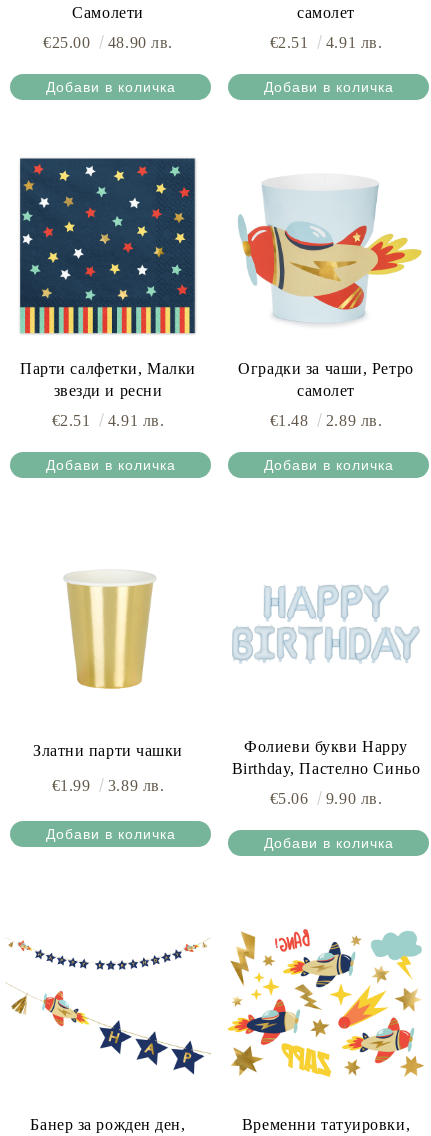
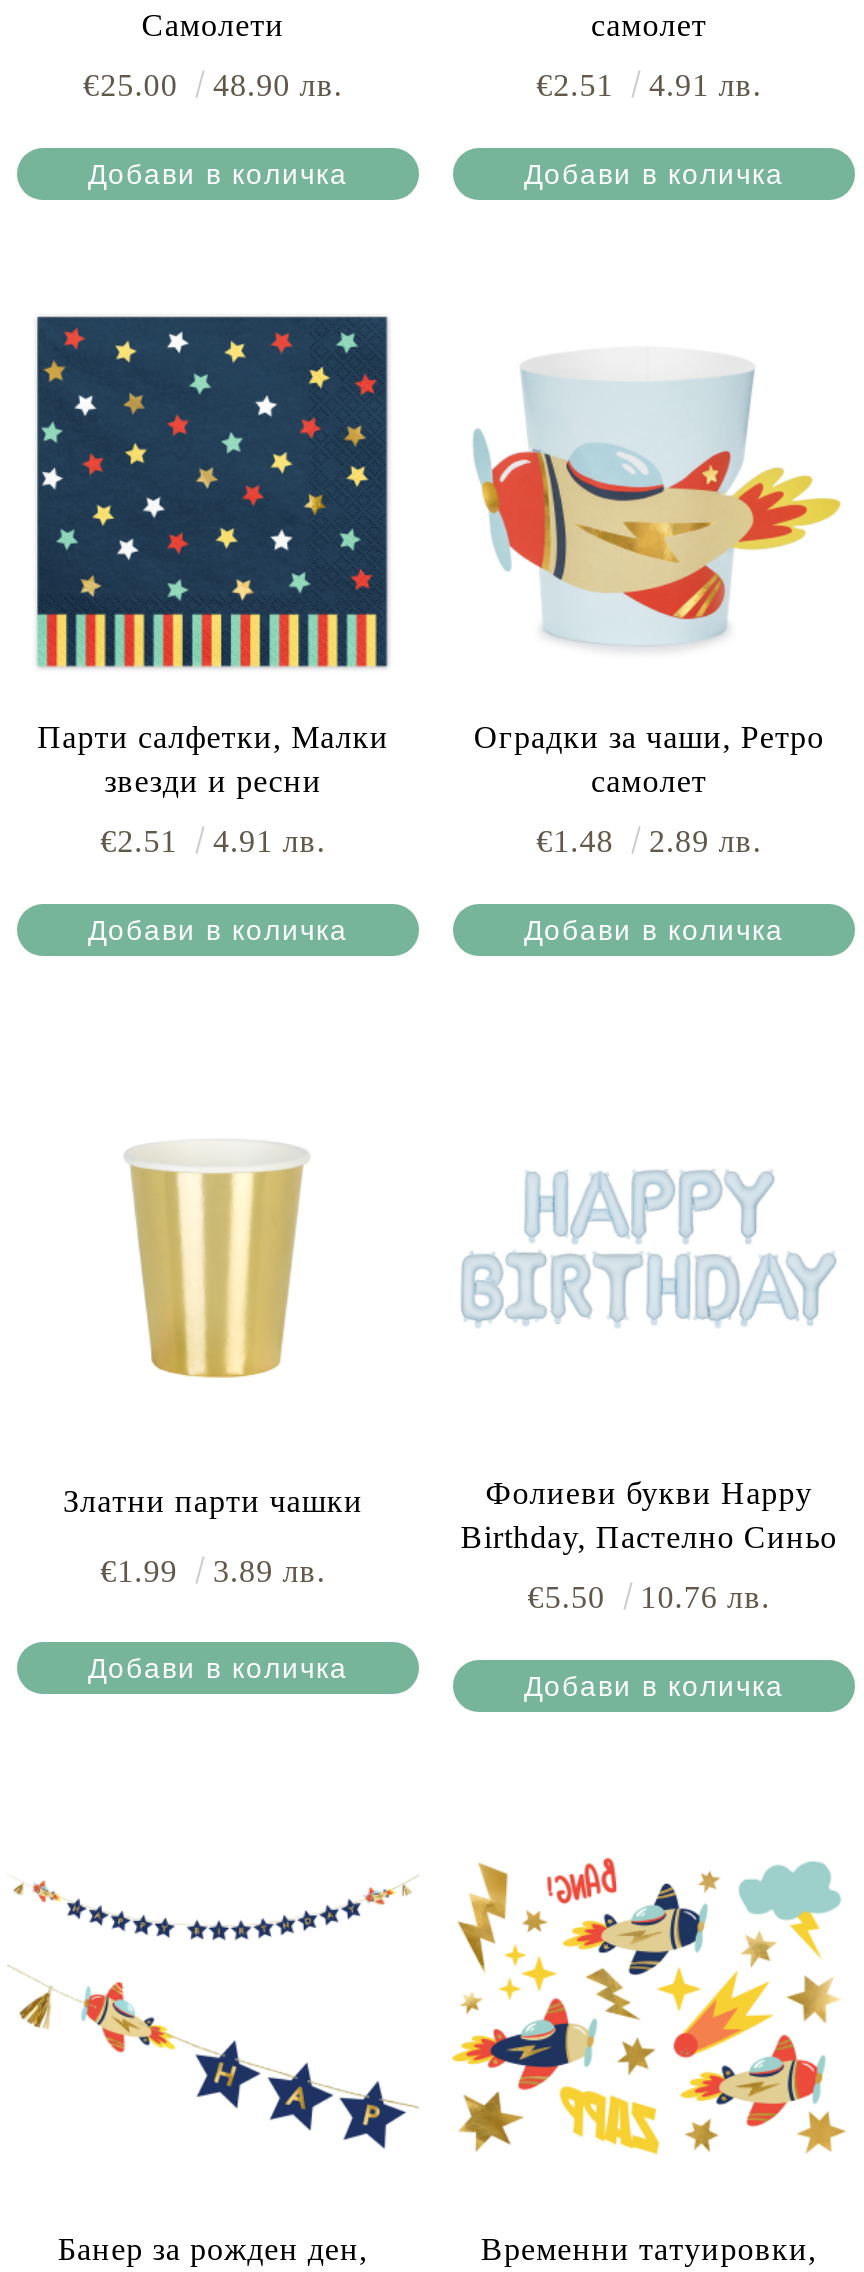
- €5.06
+ €5.50

- 9.90 лв.
+ 10.76 лв.
